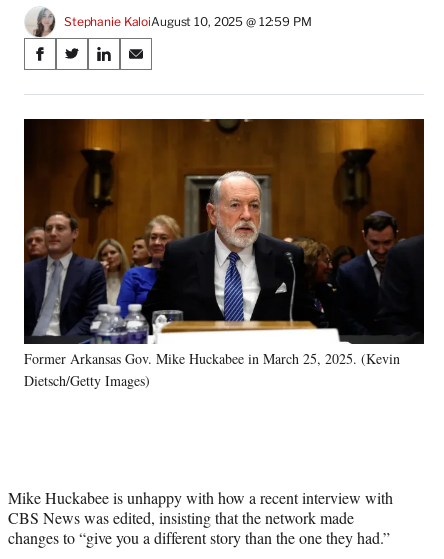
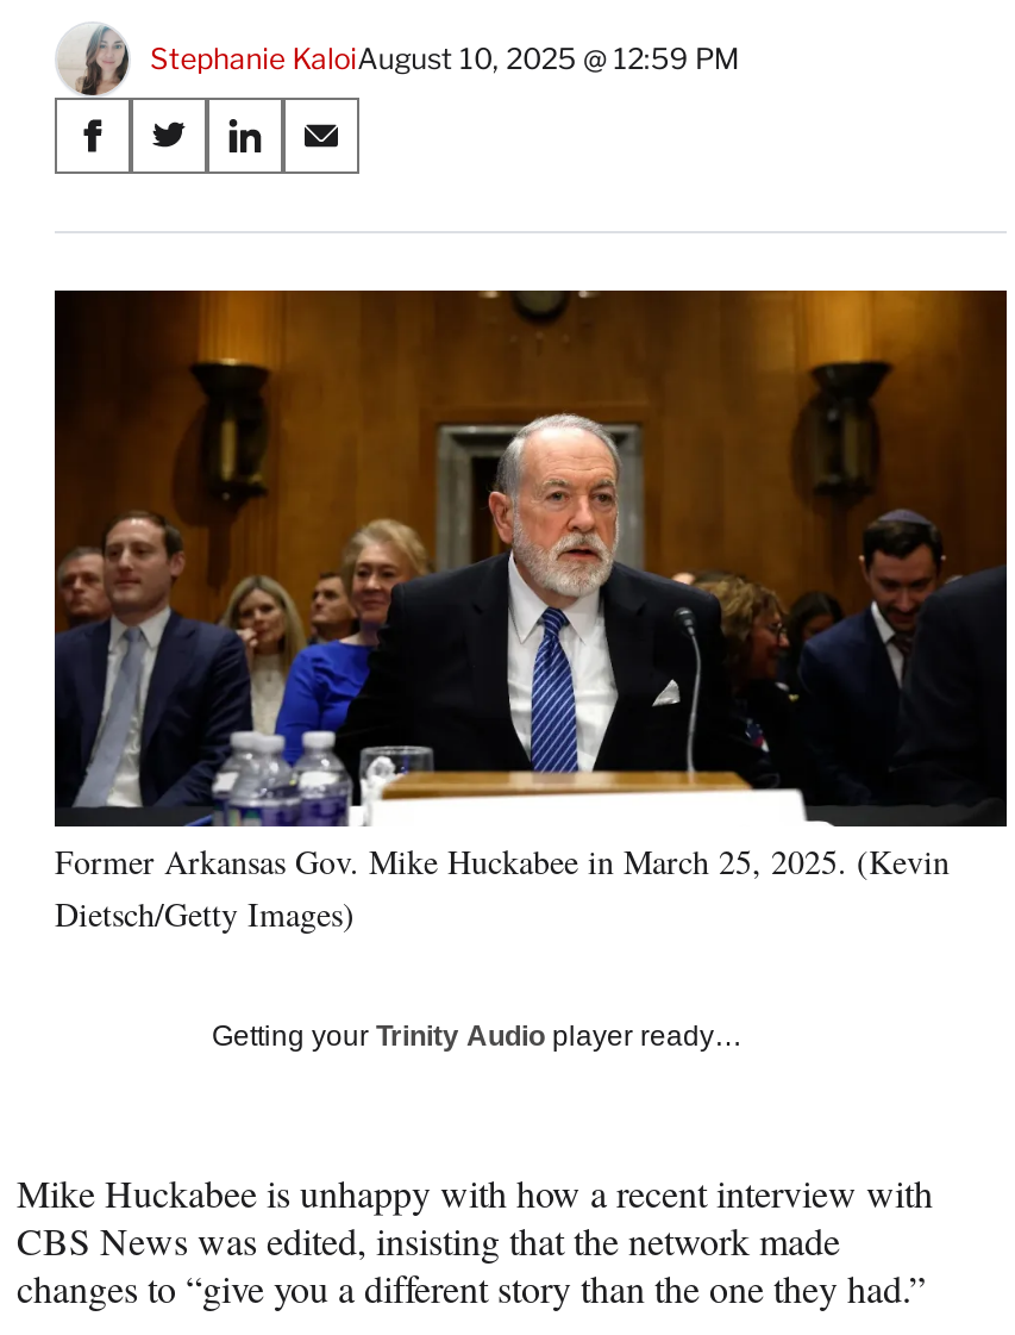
+ Getting your Trinity Audio player ready…
